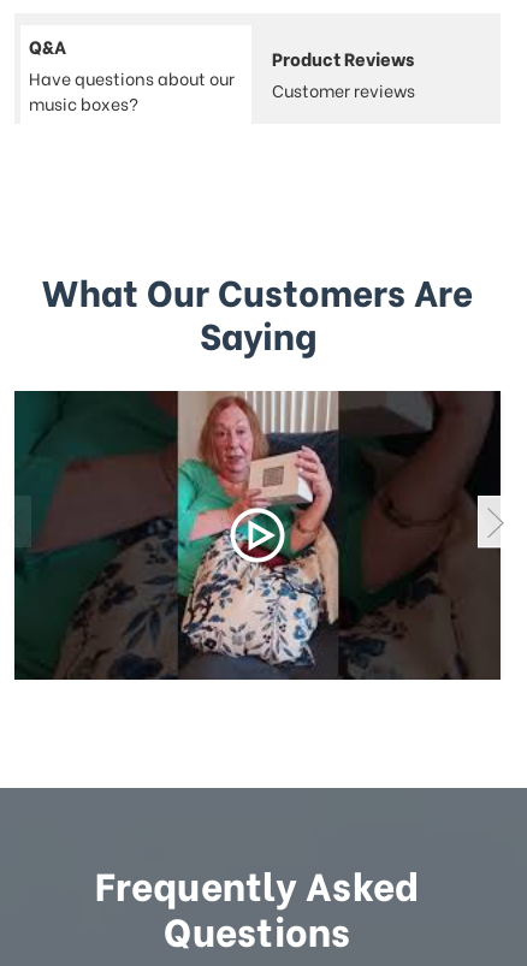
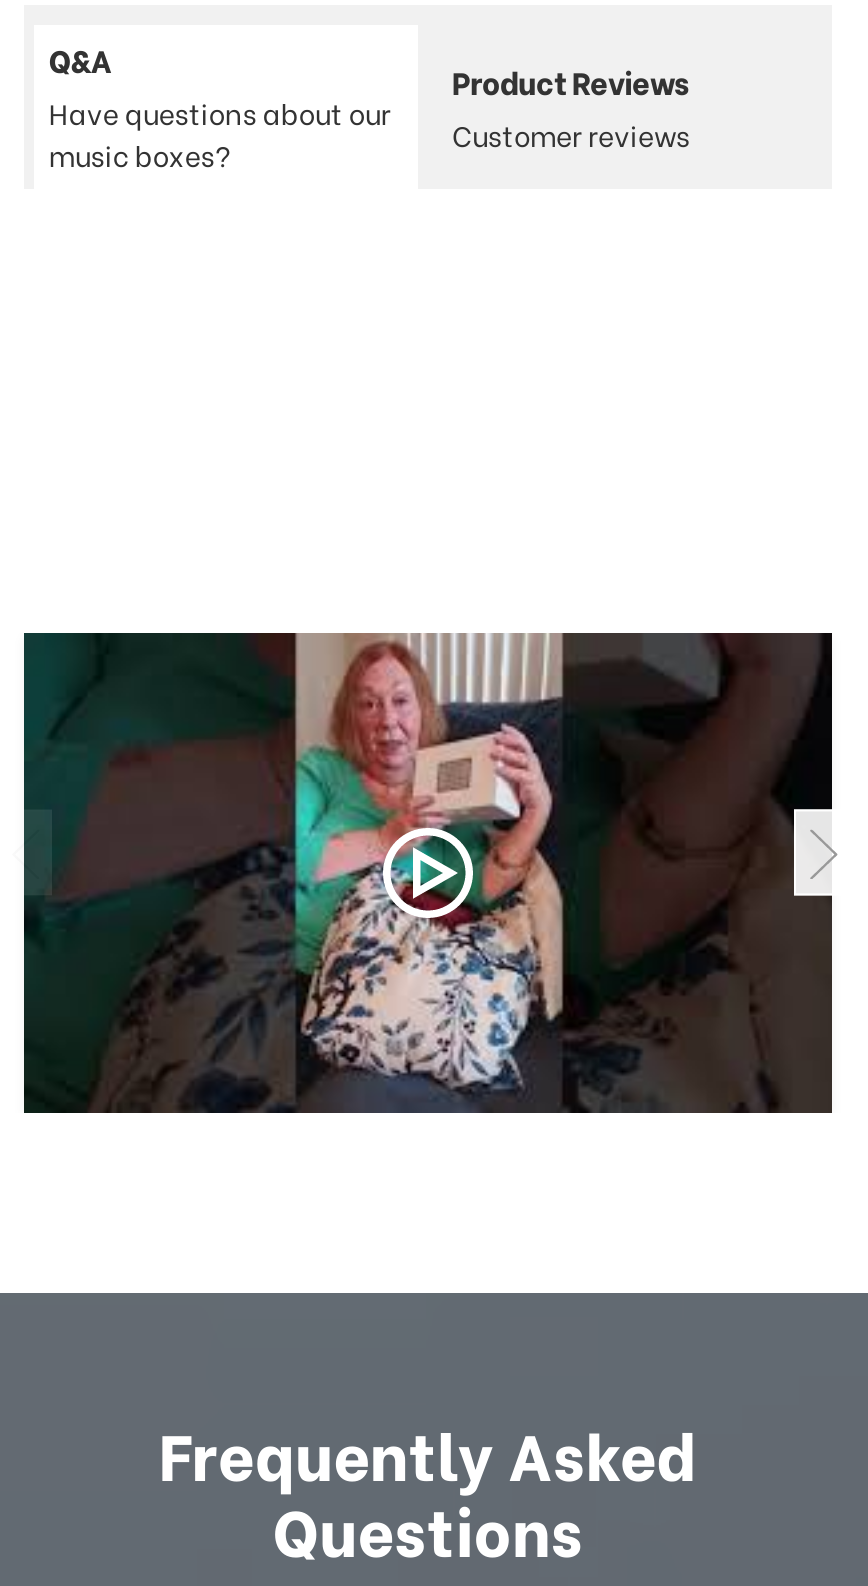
- What Our Customers Are
- Saying
